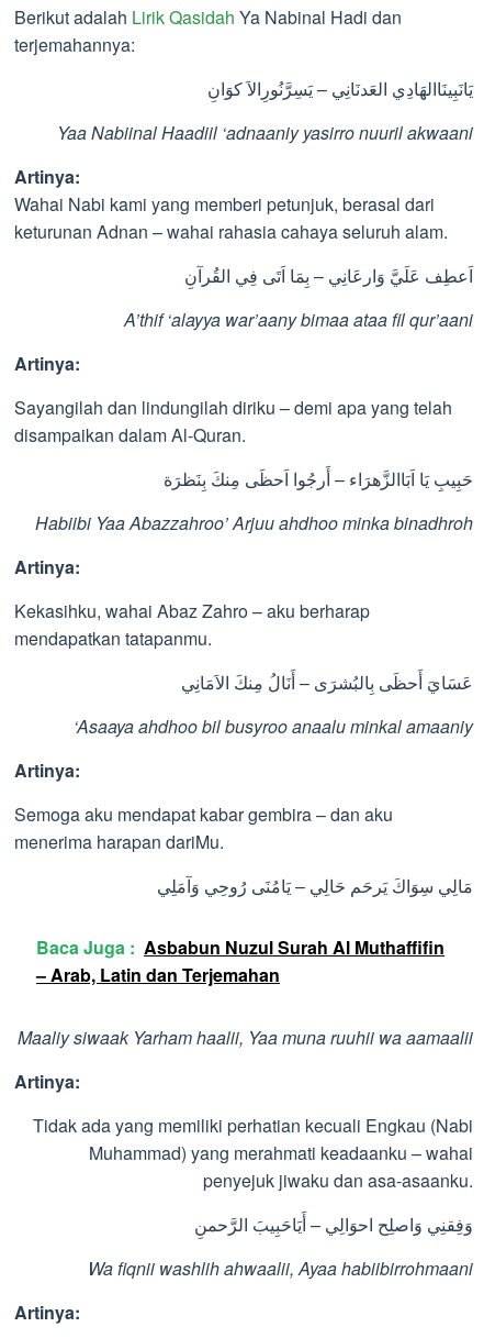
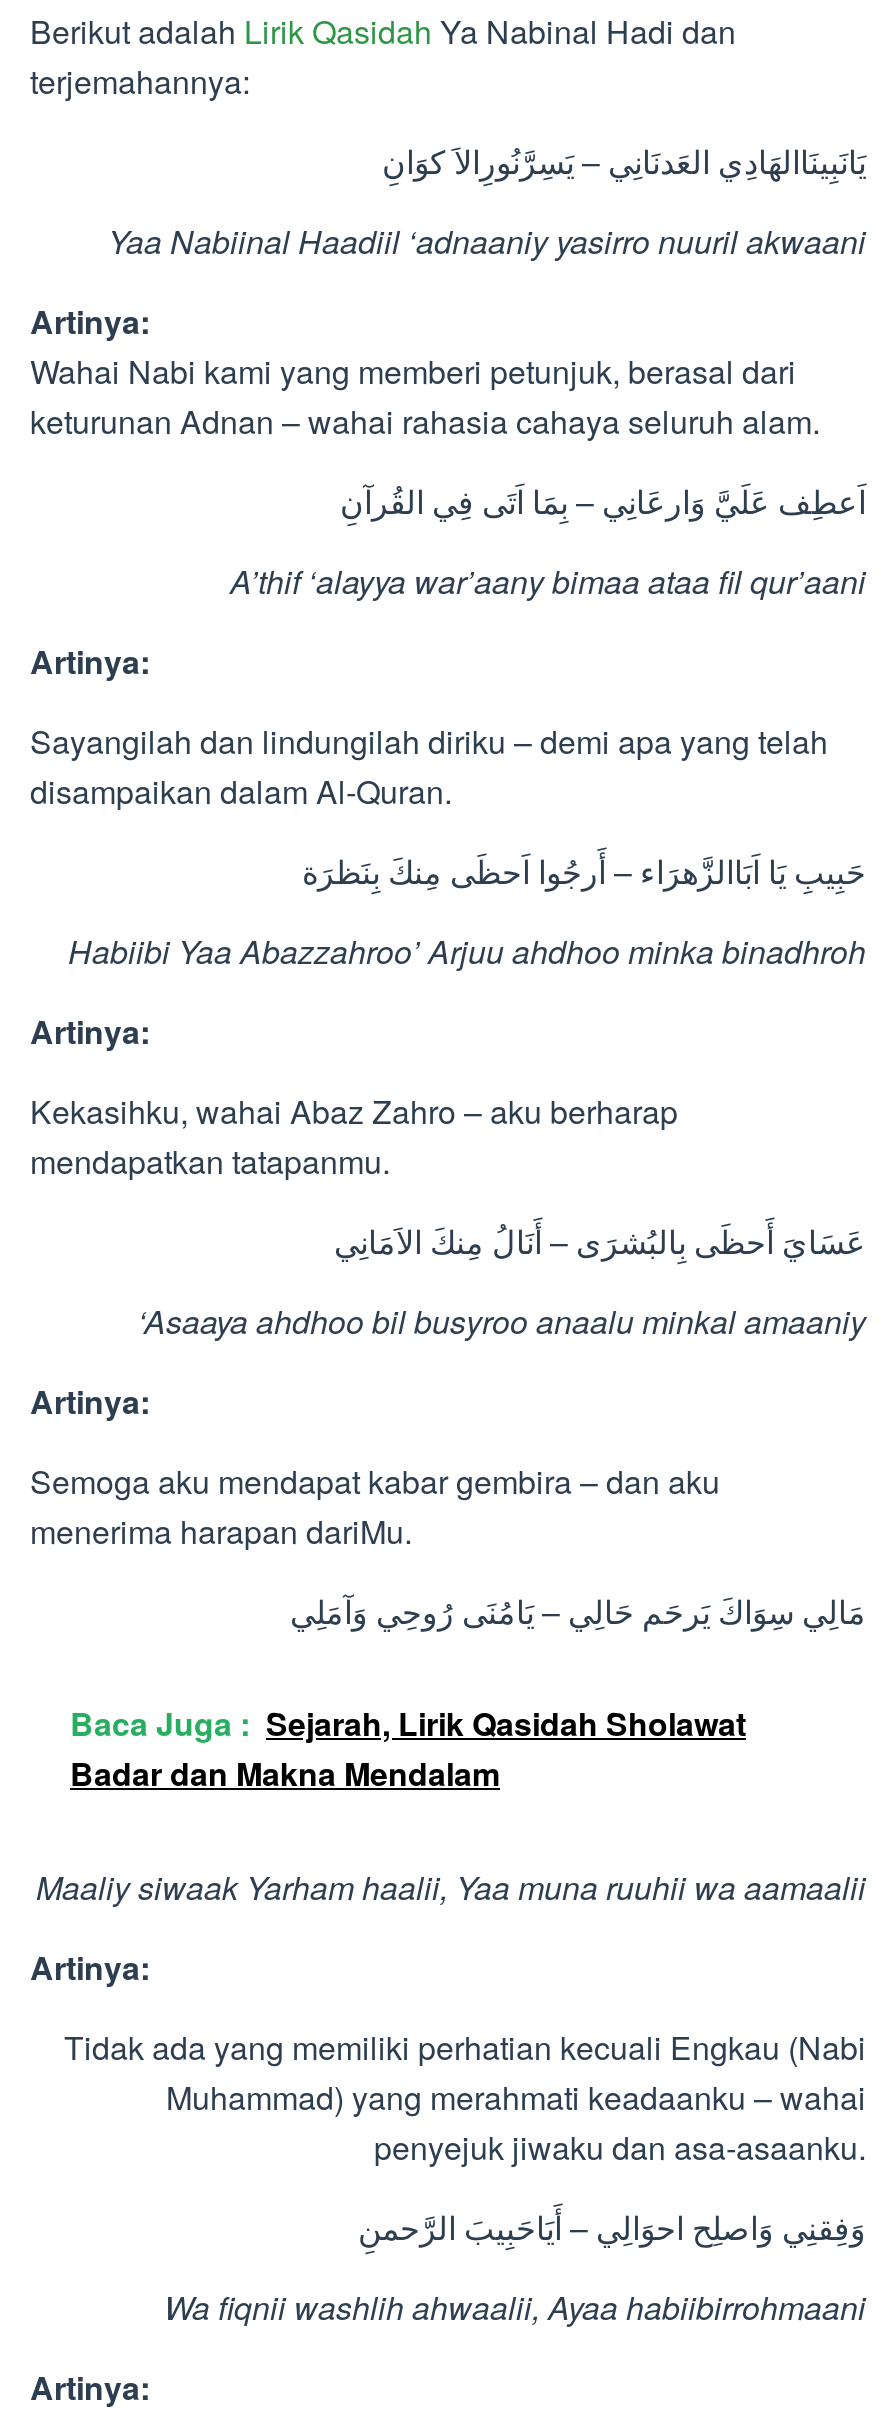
- Baca Juga : Asbabun Nuzul Surah Al Muthaffifin
- – Arab, Latin dan Terjemahan
+ Baca Juga : Sejarah, Lirik Qasidah Sholawat
+ Badar dan Makna Mendalam
